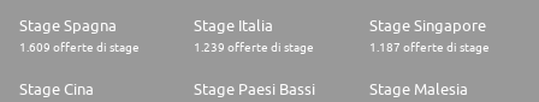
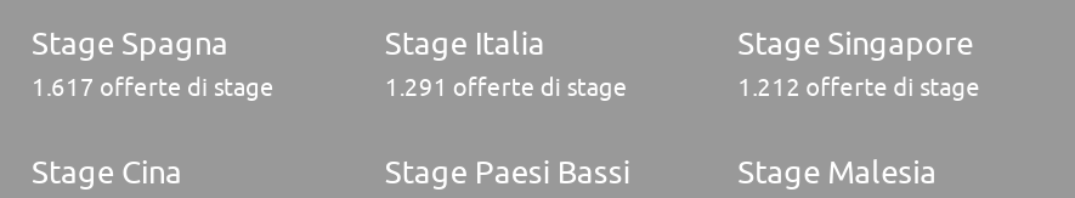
- 1.609 offerte di stage
+ 1.617 offerte di stage

- 1.239 offerte di stage
+ 1.291 offerte di stage

- 1.187 offerte di stage
+ 1.212 offerte di stage
